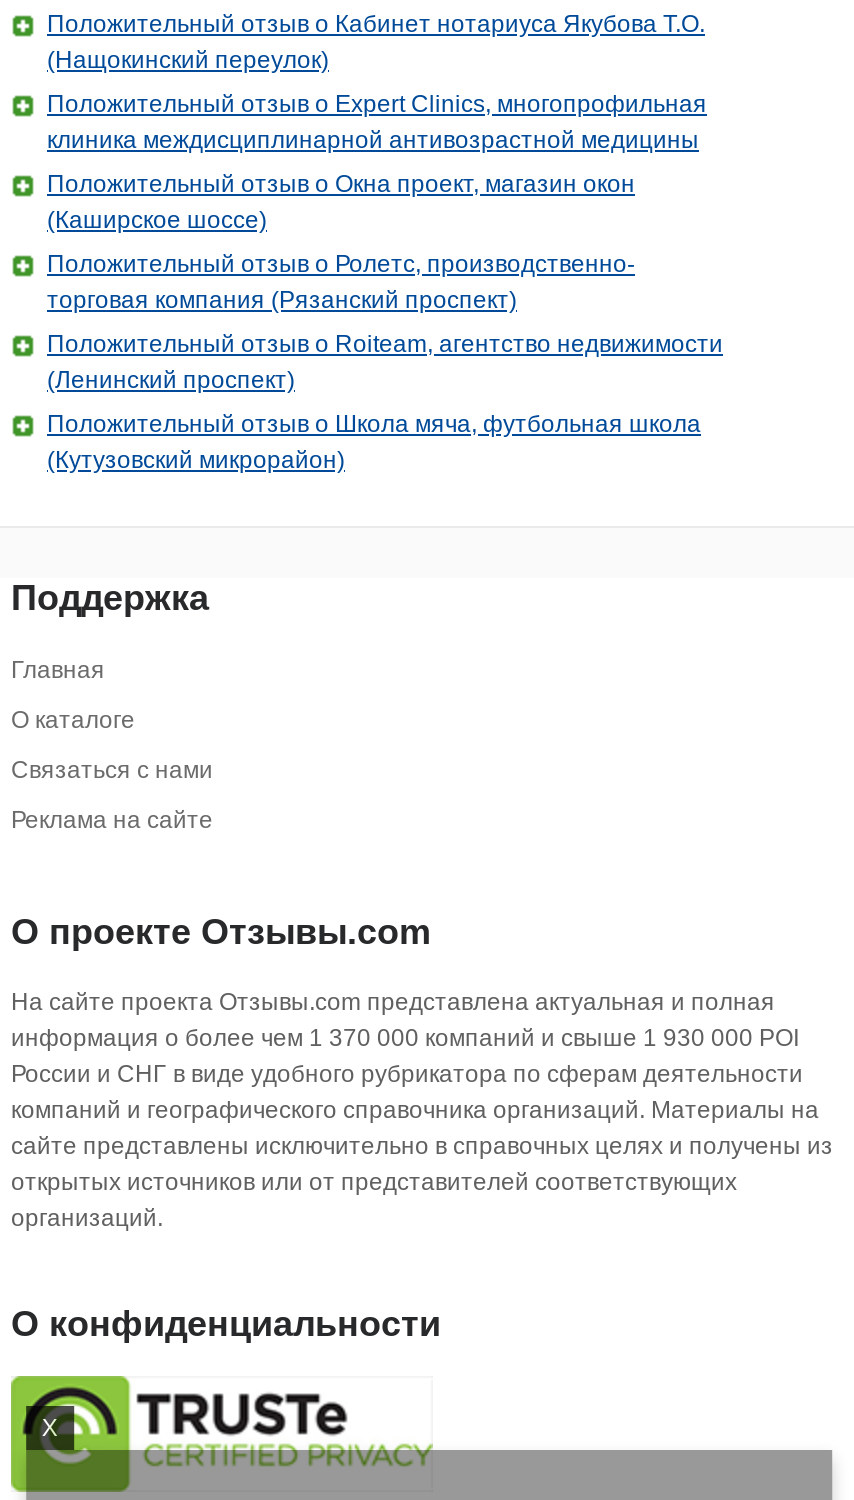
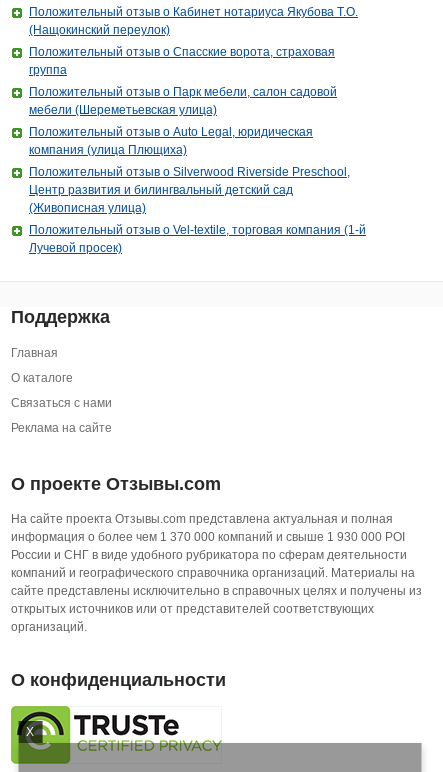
- Положительный отзыв о Expert Clinics, многопрофильная
- клиника междисциплинарной антивозрастной медицины
+ Положительный отзыв о Спасские ворота, страховая
+ группа

- Положительный отзыв о Окна проект, магазин окон
- (Каширское шоссе)
+ Положительный отзыв о Парк мебели, салон садовой
+ мебели (Шереметьевская улица)

- Положительный отзыв о Ролетс, производственно-
- торговая компания (Рязанский проспект)
+ Положительный отзыв о Auto Legal, юридическая
+ компания (улица Плющиха)

- Положительный отзыв о Roiteam, агентство недвижимости
- (Ленинский проспект)
+ Положительный отзыв о Silverwood Riverside Preschool,
+ Центр развития и билингвальный детский сад
+ (Живописная улица)

- Положительный отзыв о Школа мяча, футбольная школа
- (Кутузовский микрорайон)
+ Положительный отзыв о Vel-textile, торговая компания (1-й
+ Лучевой просек)
